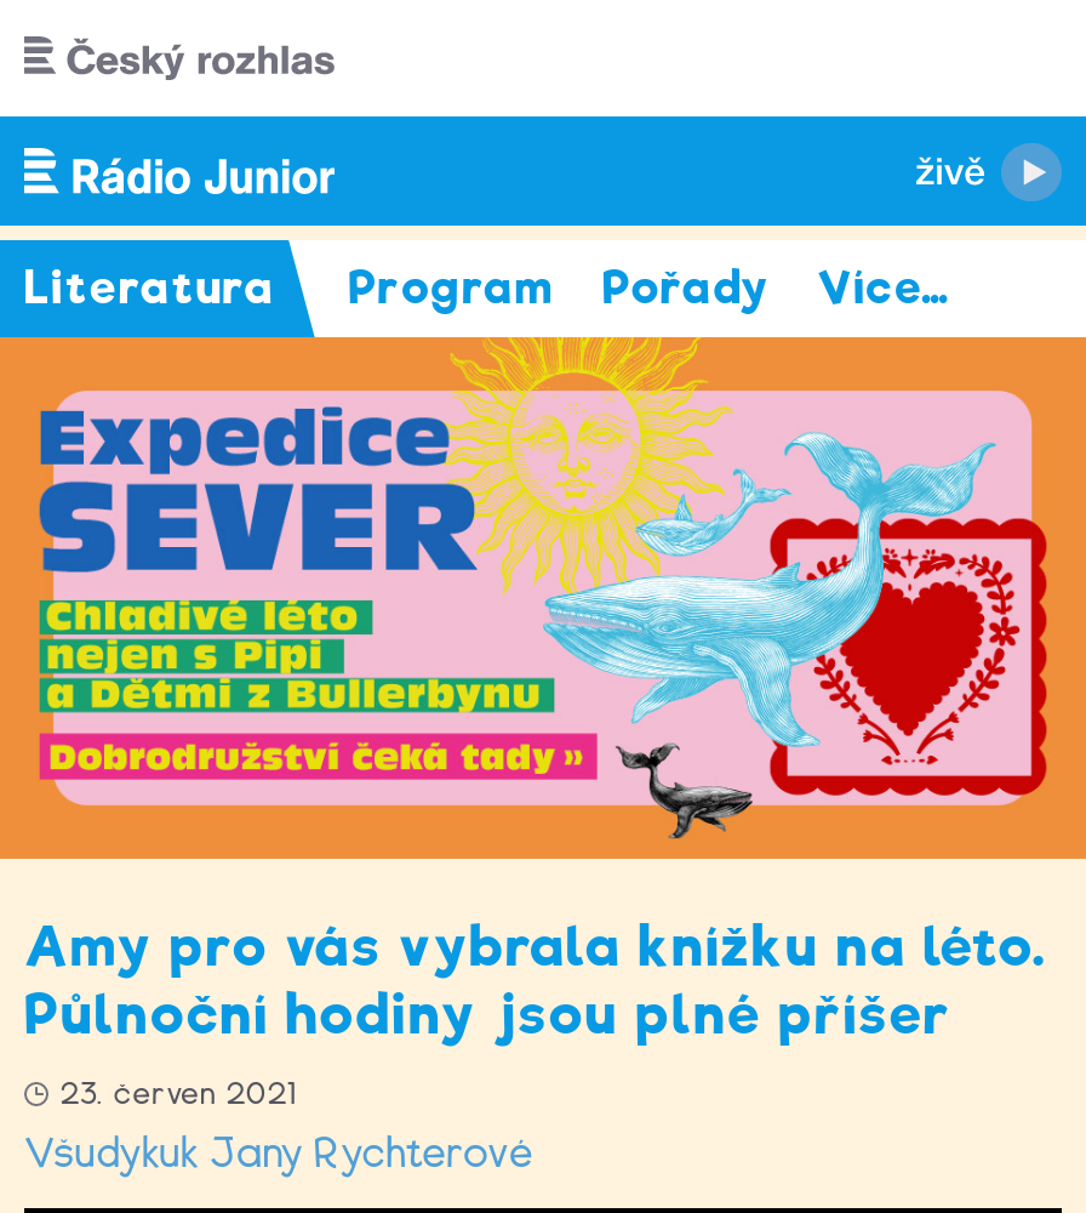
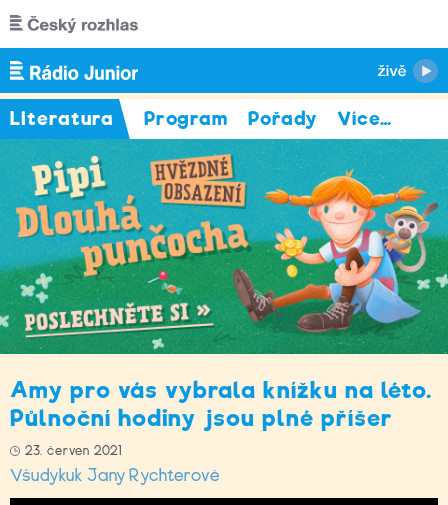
- [image]
+ [image]
